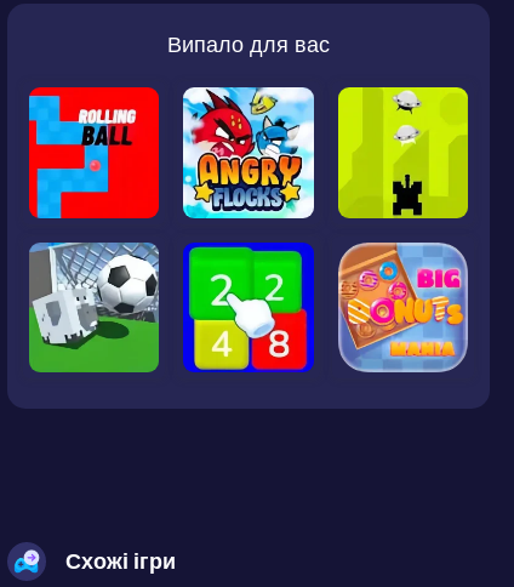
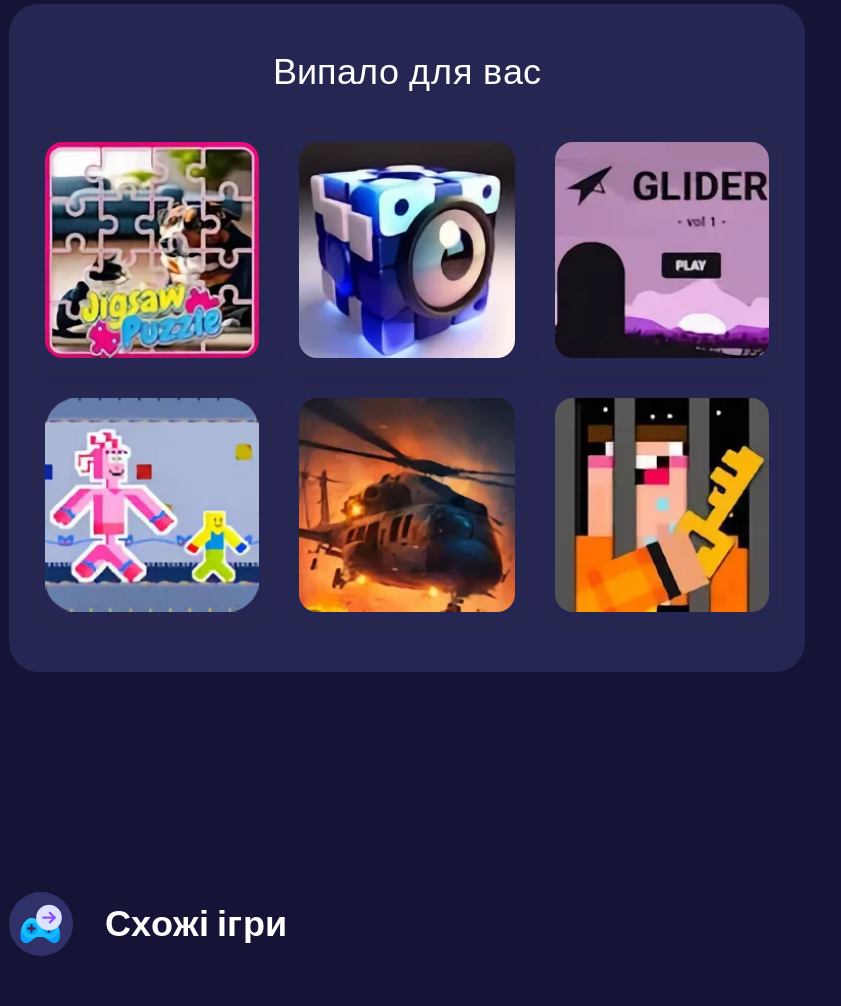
- [image]
+ [image]

- [image]
+ [image]

- [image]
+ [image]

- [image]
+ [image]

- [image]
+ [image]

- [image]
+ [image]
